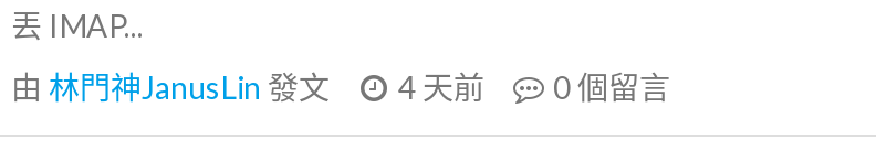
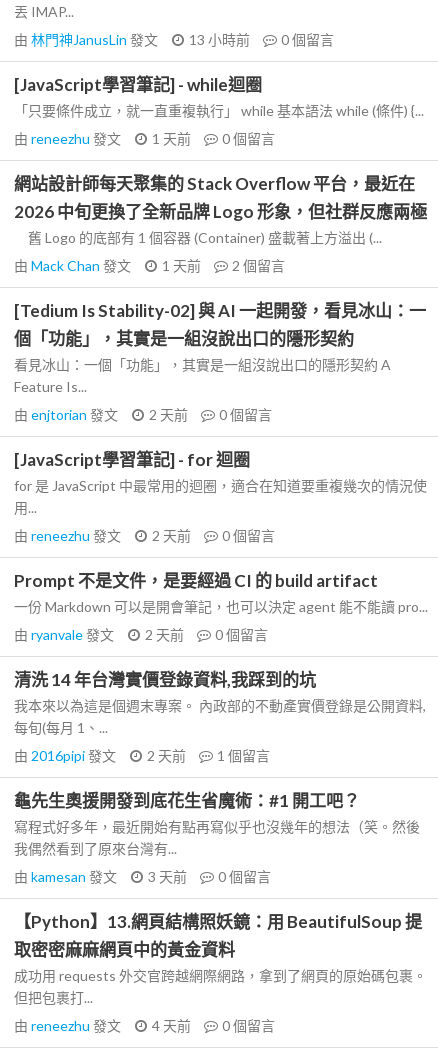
+ 13 小時前
+ 0個留言
+ [JavaScript學習筆記] - while迴圈
+ 「只要條件成立，就一直重複執行」 while 基本語法 while (條件) {...
+ 由reneezhu發文
+ 1 天前
+ 0個留言
+ 網站設計師每天聚集的 Stack Overflow 平台，最近在
+ 2026 中旬更換了全新品牌 Logo 形象，但社群反應兩極
+ 舊 Logo 的底部有 1 個容器 (Container) 盛載著上方溢出 (...
+ 由Mack Chan發文
+ 1 天前
+ 2個留言
+ [Tedium Is Stability-02] 與 AI 一起開發，看見冰山：一
+ 個「功能」，其實是一組沒說出口的隱形契約
+ 看見冰山：一個「功能」，其實是一組沒說出口的隱形契約 A
+ Feature Is...
+ 由enjtorian發文
+ 2 天前
+ 0個留言
+ [JavaScript學習筆記] - for 迴圈
+ for 是 JavaScript 中最常用的迴圈，適合在知道要重複幾次的情況使
+ 用...
+ 由reneezhu發文
+ 2 天前
+ 0個留言
+ Prompt 不是文件，是要經過 CI 的 build artifact
+ 一份 Markdown 可以是開會筆記，也可以決定 agent 能不能讀 pro...
+ 由ryanvale發文
+ 2 天前
+ 0個留言
+ 清洗 14 年台灣實價登錄資料,我踩到的坑
+ 我本來以為這是個週末專案。 內政部的不動產實價登錄是公開資料,
+ 每旬(每月 1、...
+ 由2016pipi發文
+ 2 天前
+ 1個留言
+ 龜先生奧援開發到底花生省魔術：#1 開工吧？
+ 寫程式好多年，最近開始有點再寫似乎也沒幾年的想法（笑。然後
+ 我偶然看到了原來台灣有...
+ 由kamesan發文
+ 3 天前
+ 0個留言
+ 【Python】13.網頁結構照妖鏡：用 BeautifulSoup 提
+ 取密密麻麻網頁中的黃金資料
+ 成功用 requests 外交官跨越網際網路，拿到了網頁的原始碼包裹。
+ 但把包裹打...
+ 由reneezhu發文
